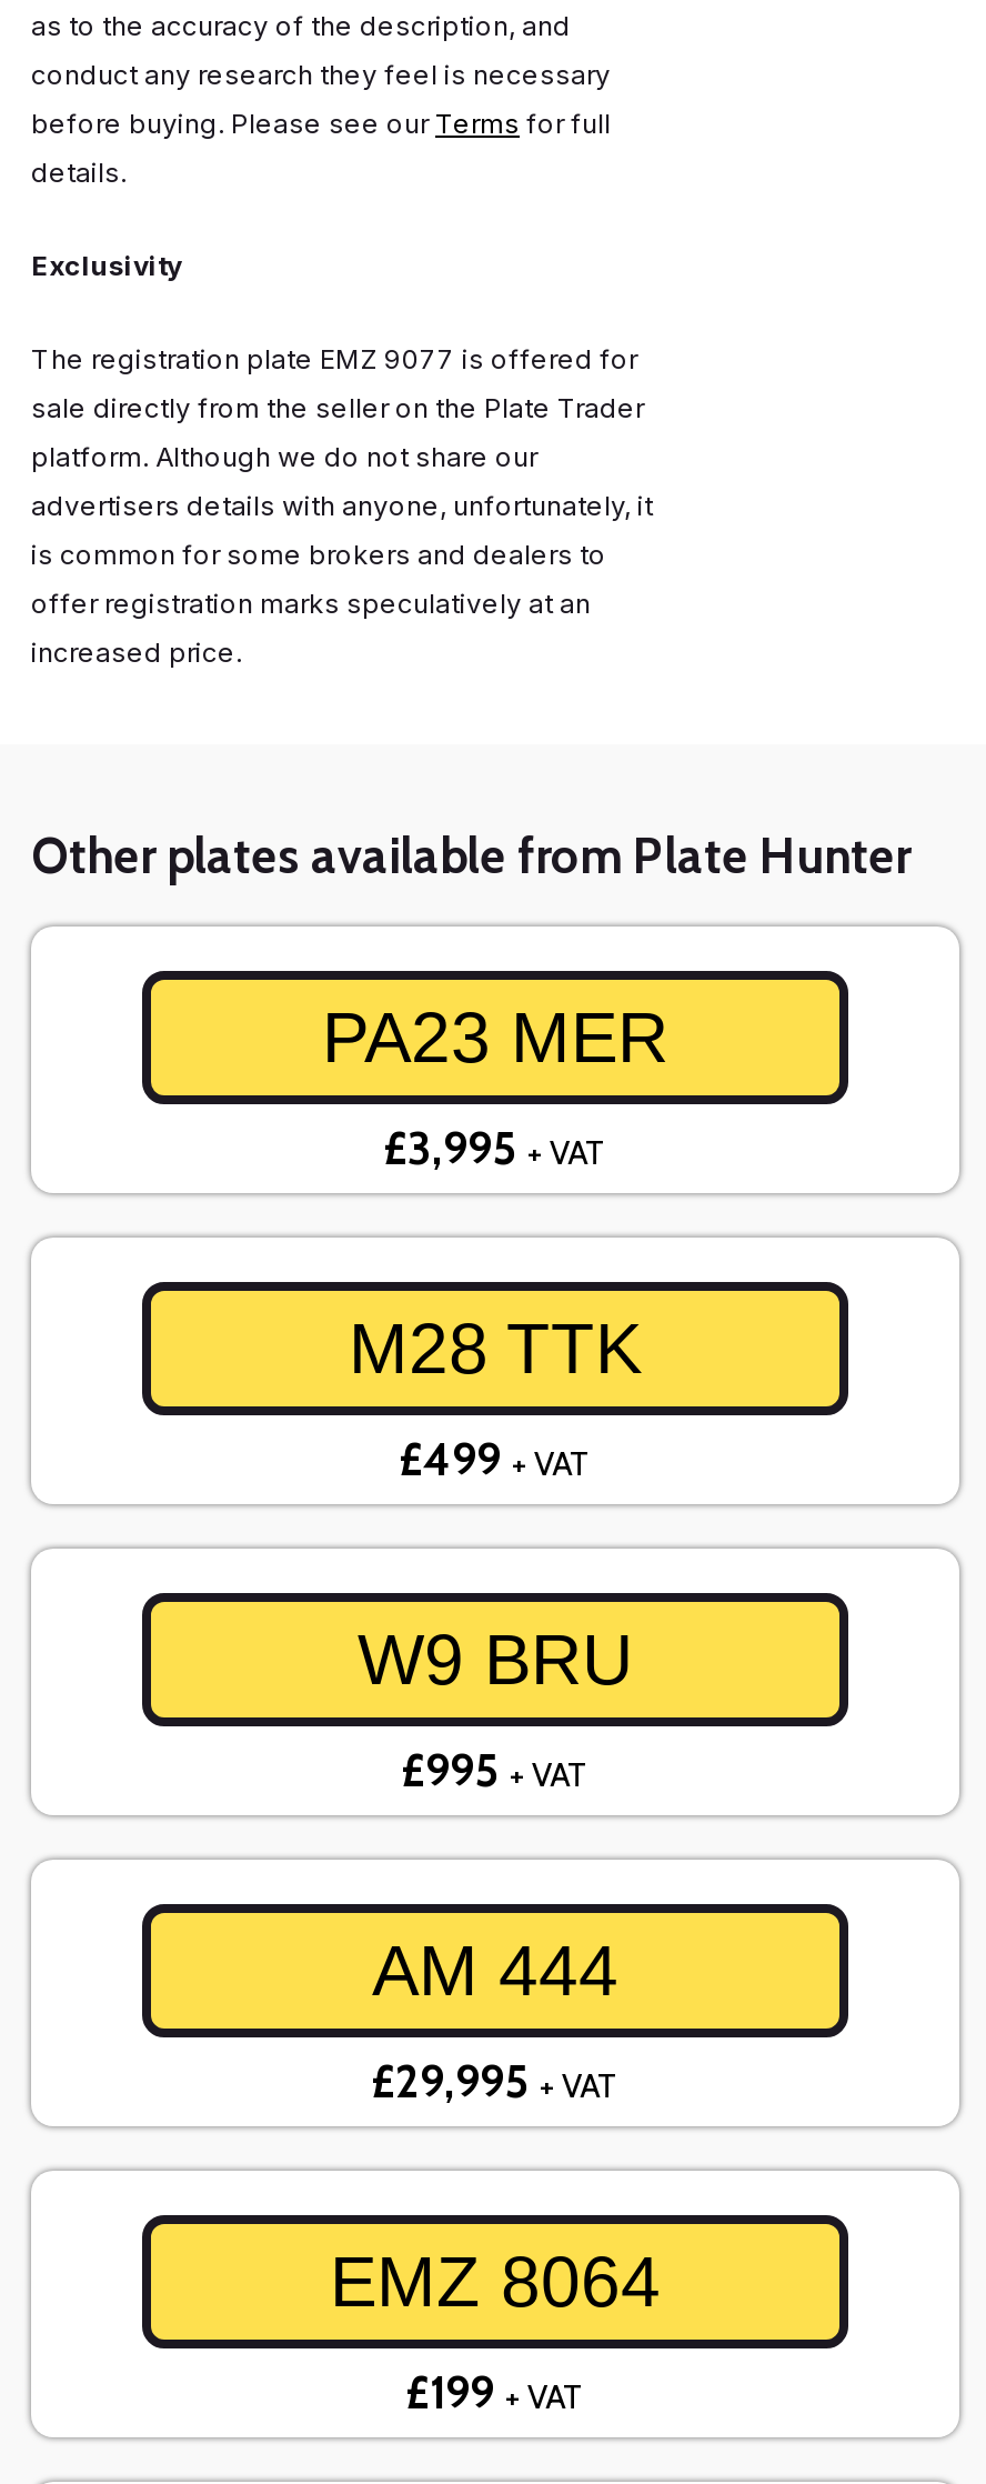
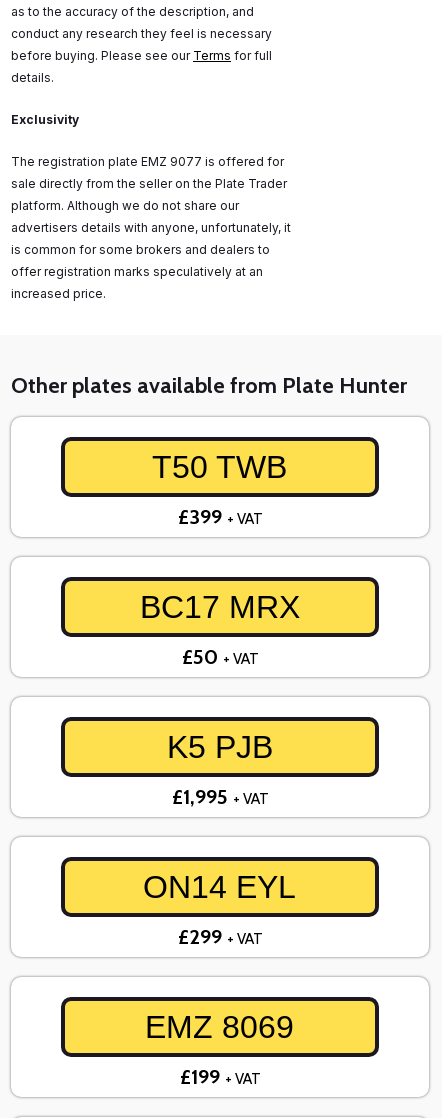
- PA23 MER
+ T50 TWB

- £3,995 + VAT
+ £399 + VAT

- M28 TTK
+ BC17 MRX

- £499 + VAT
+ £50 + VAT

- W9 BRU
+ K5 PJB

- £995 + VAT
+ £1,995 + VAT

- AM 444
+ ON14 EYL

- £29,995 + VAT
+ £299 + VAT

- EMZ 8064
+ EMZ 8069
